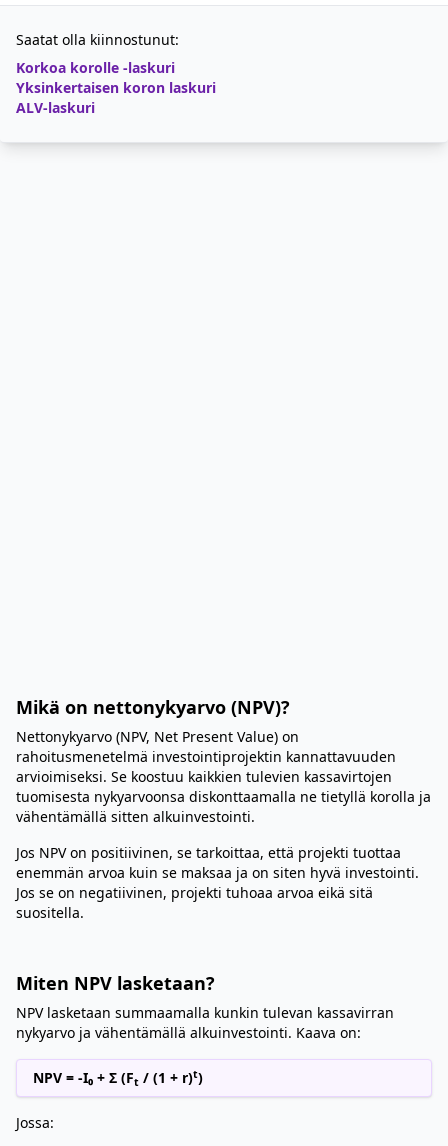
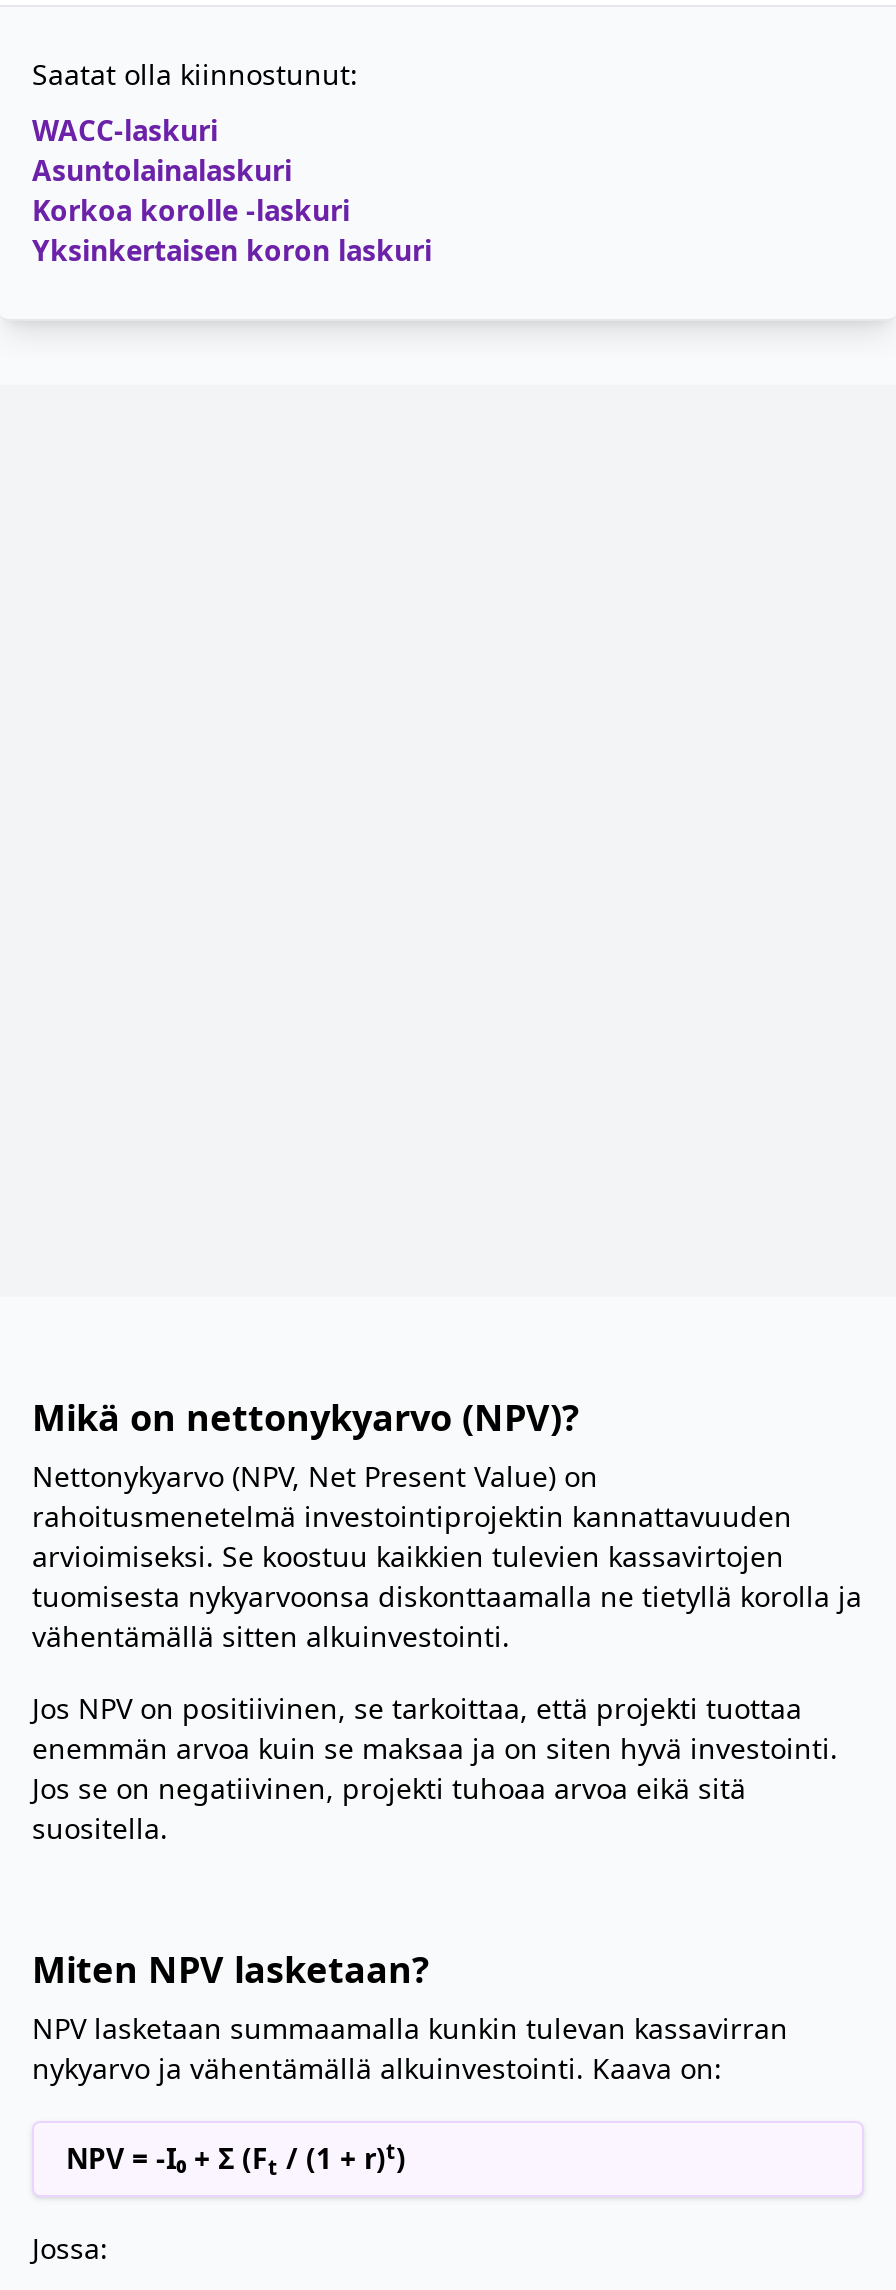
+ WACC-laskuri
+ Asuntolainalaskuri

moved down: Korkoa korolle -laskuri | Yksinkertaisen koron laskuri

- ALV-laskuri
